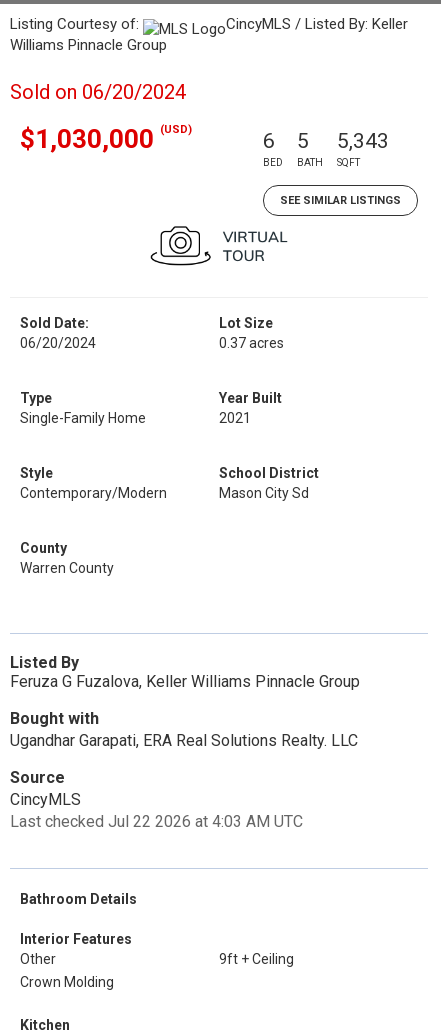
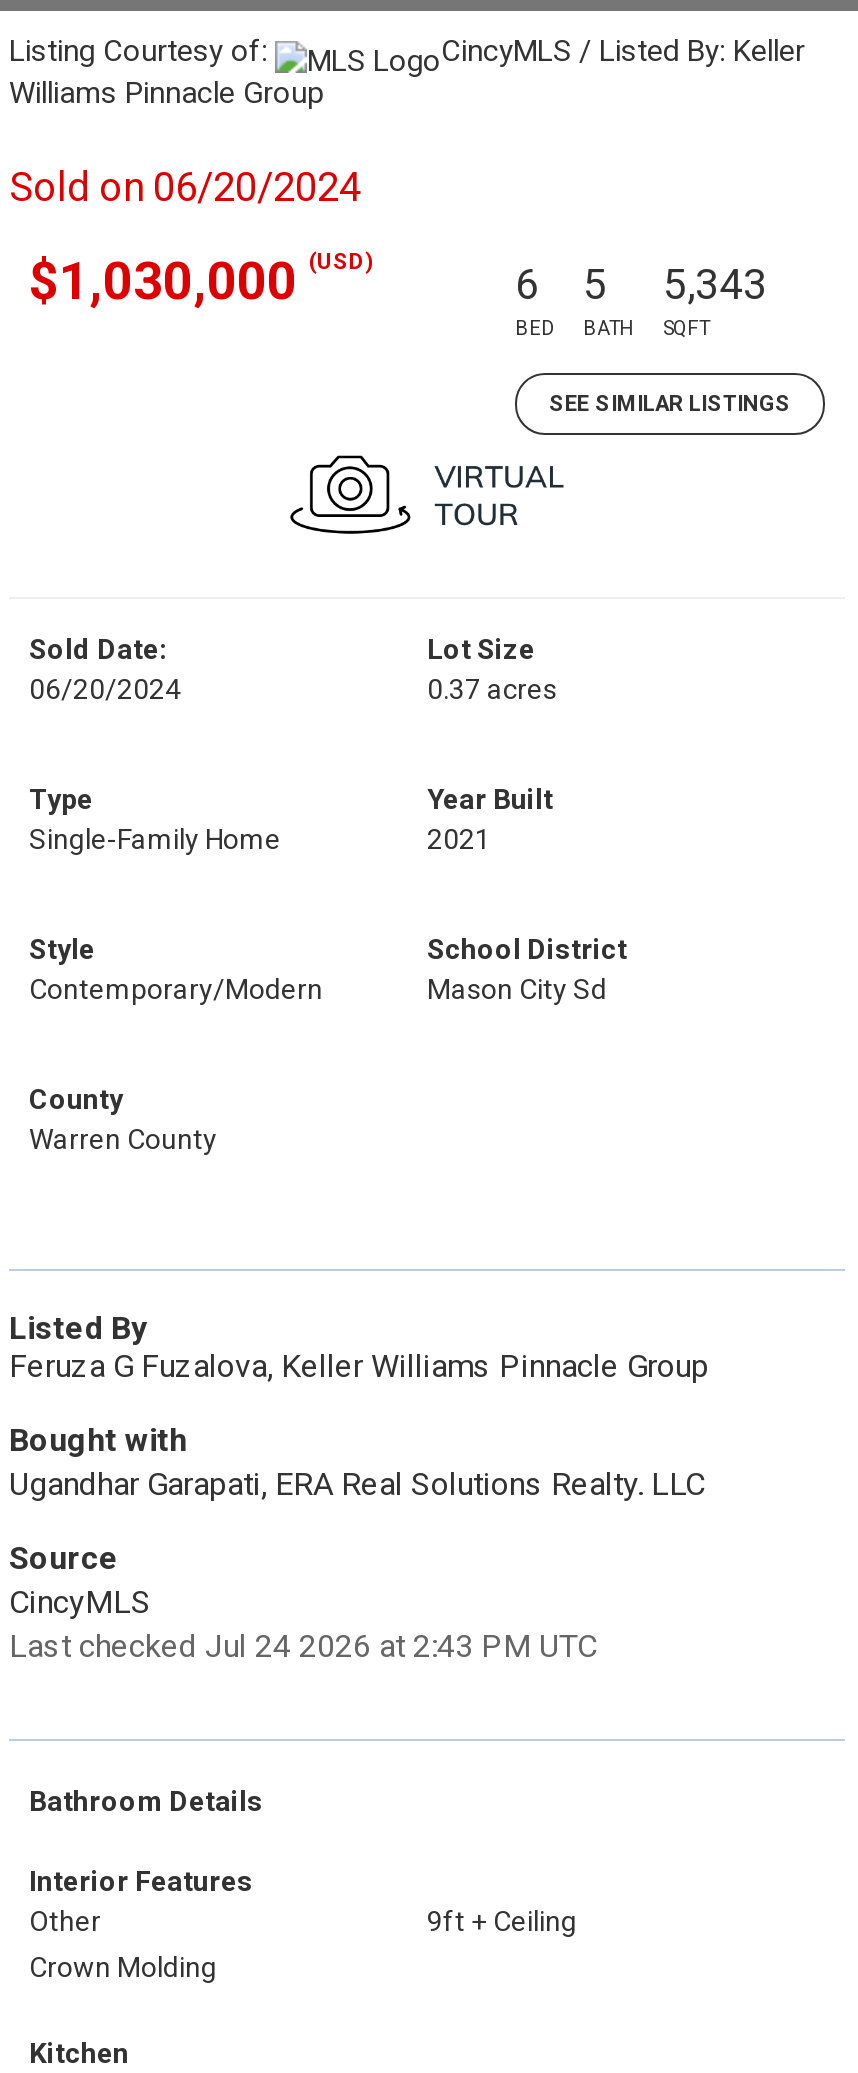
- Last checked Jul 22 2026 at 4:03 AM UTC
+ Last checked Jul 24 2026 at 2:43 PM UTC
